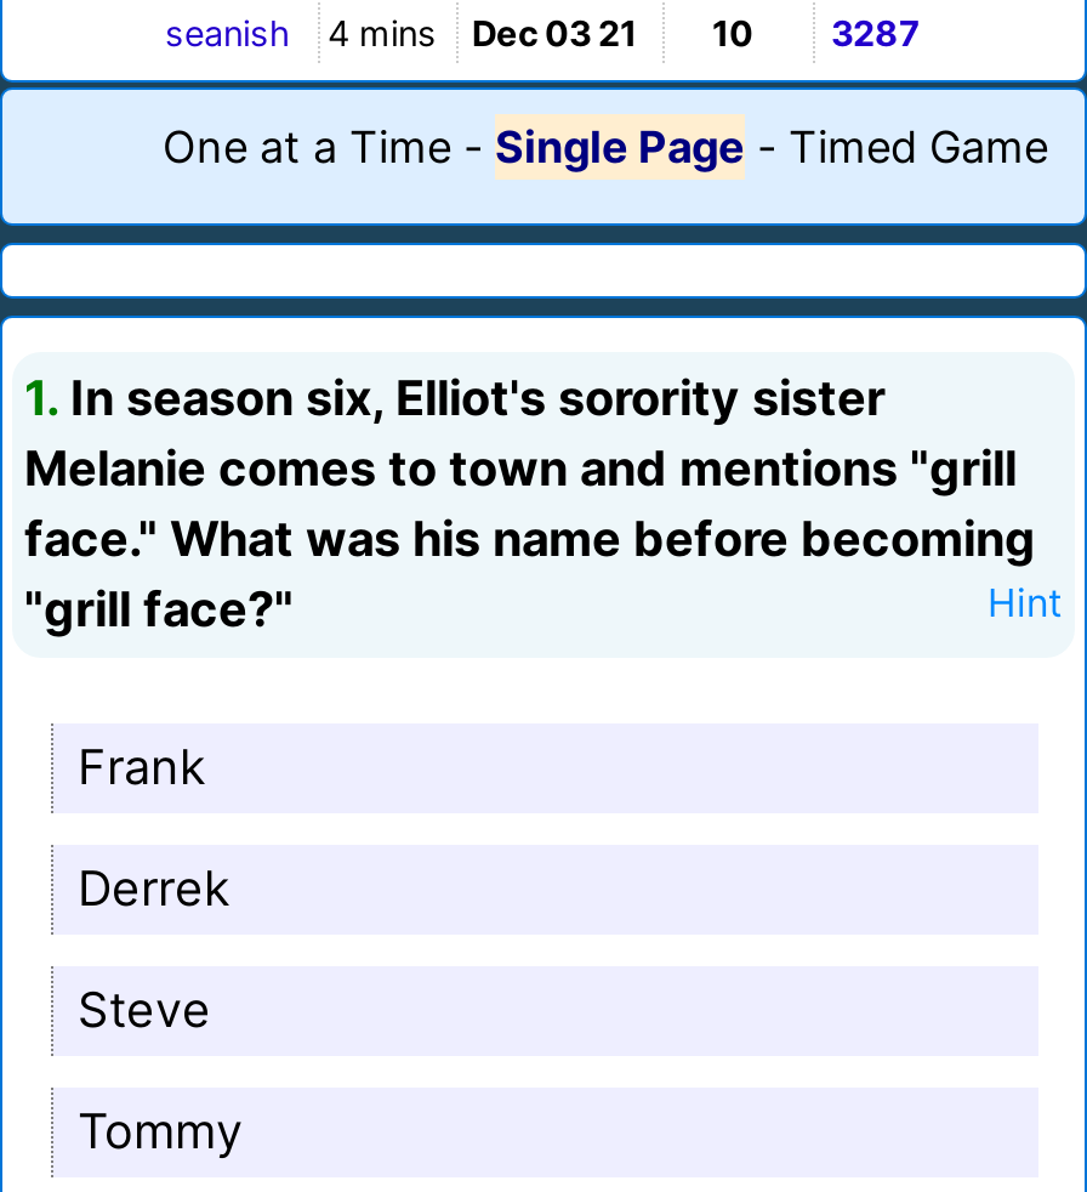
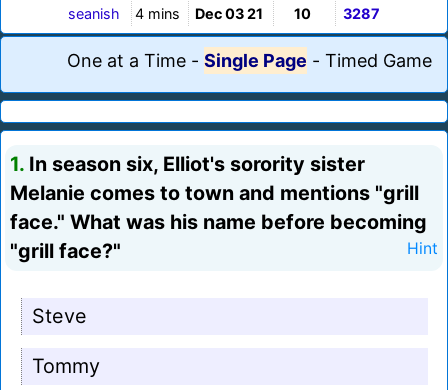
- Frank
- Derrek
